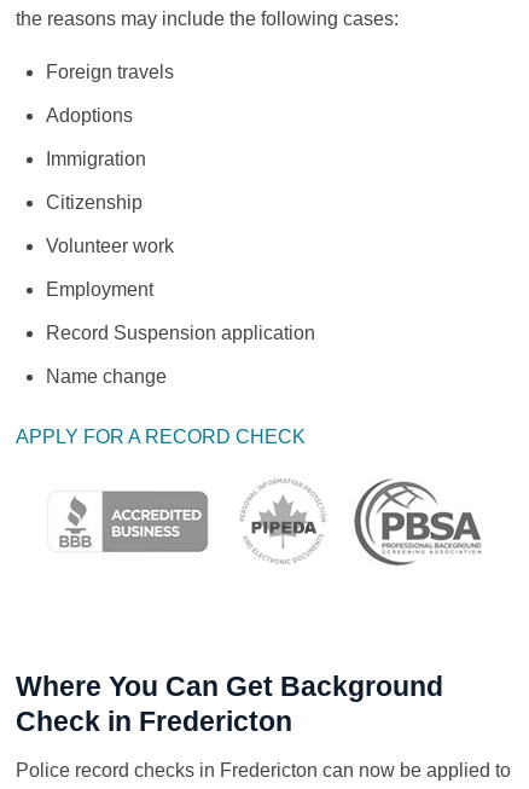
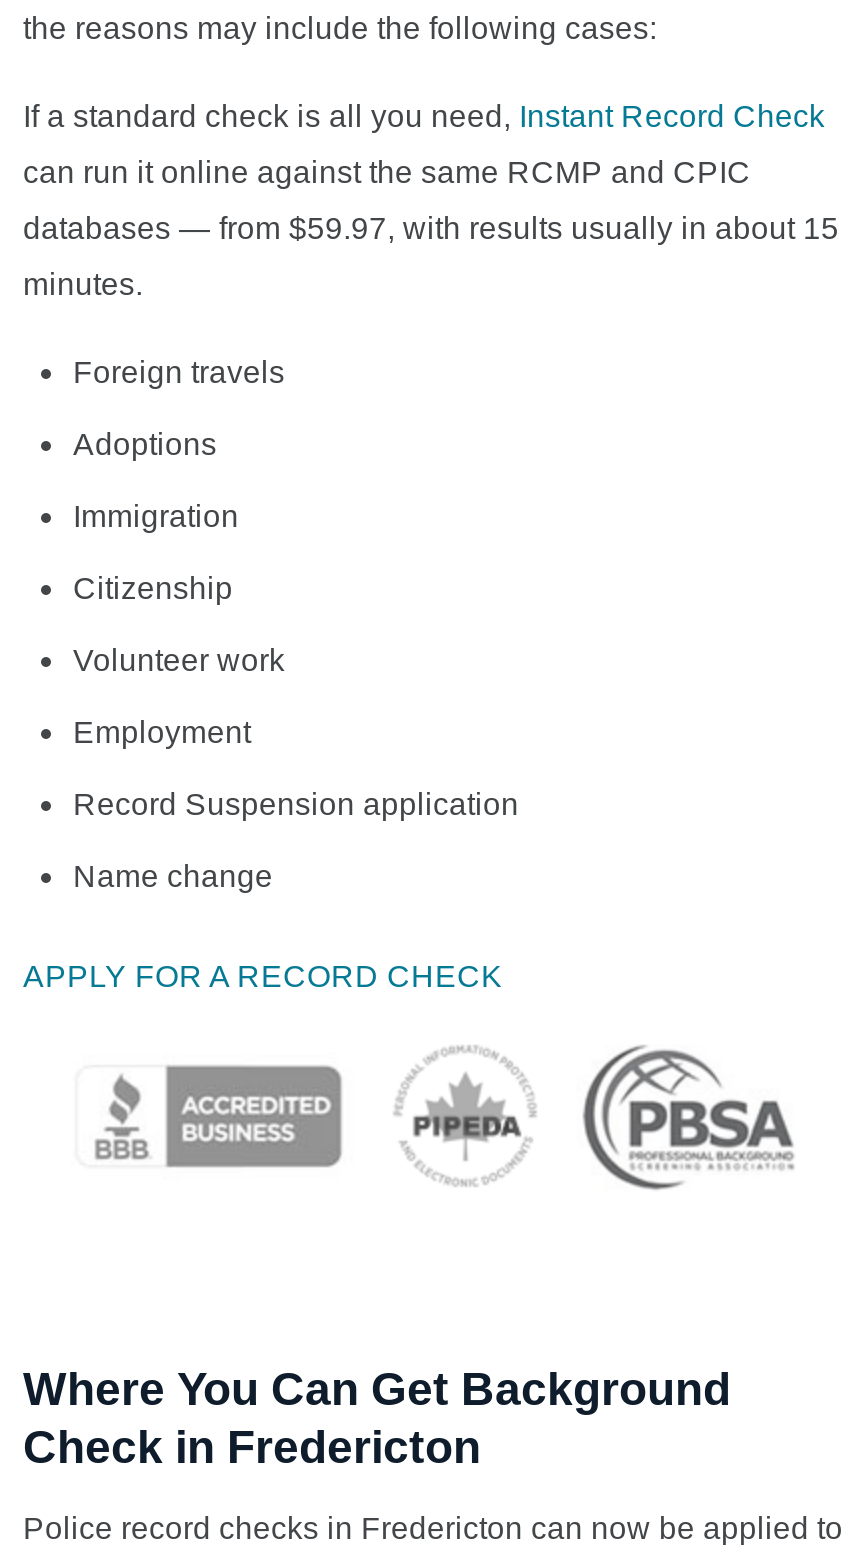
+ If a standard check is all you need, Instant Record Check
+ can run it online against the same RCMP and CPIC
+ databases — from $59.97, with results usually in about 15
+ minutes.
